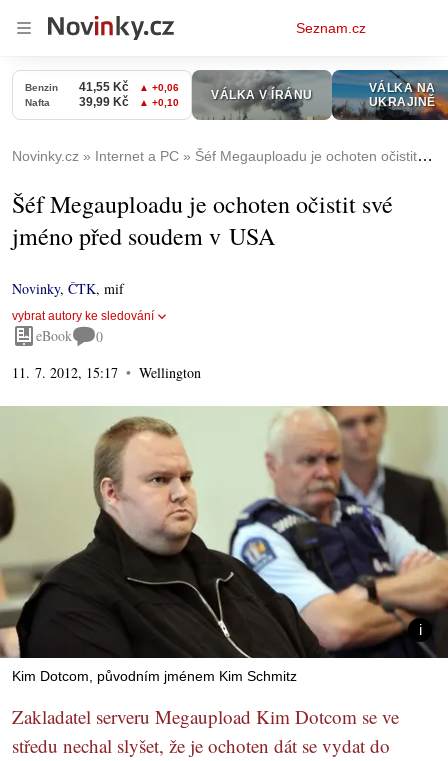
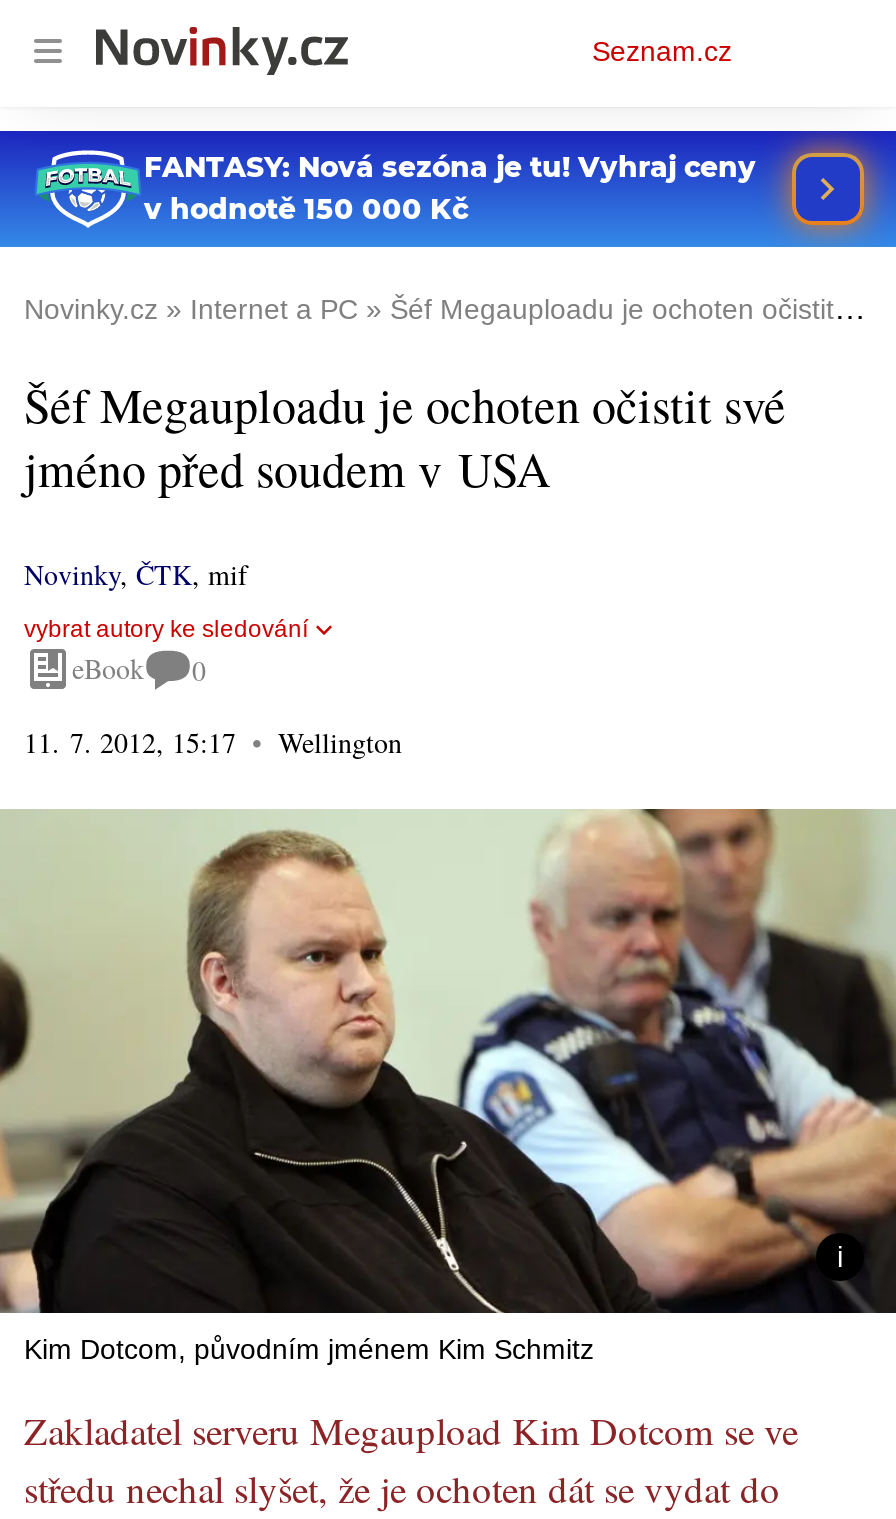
- [image]
+ [image]
